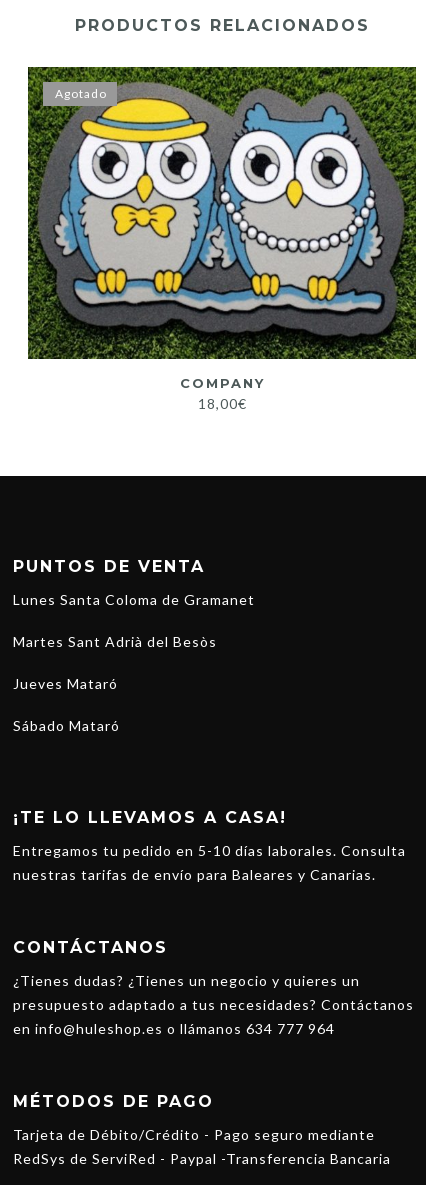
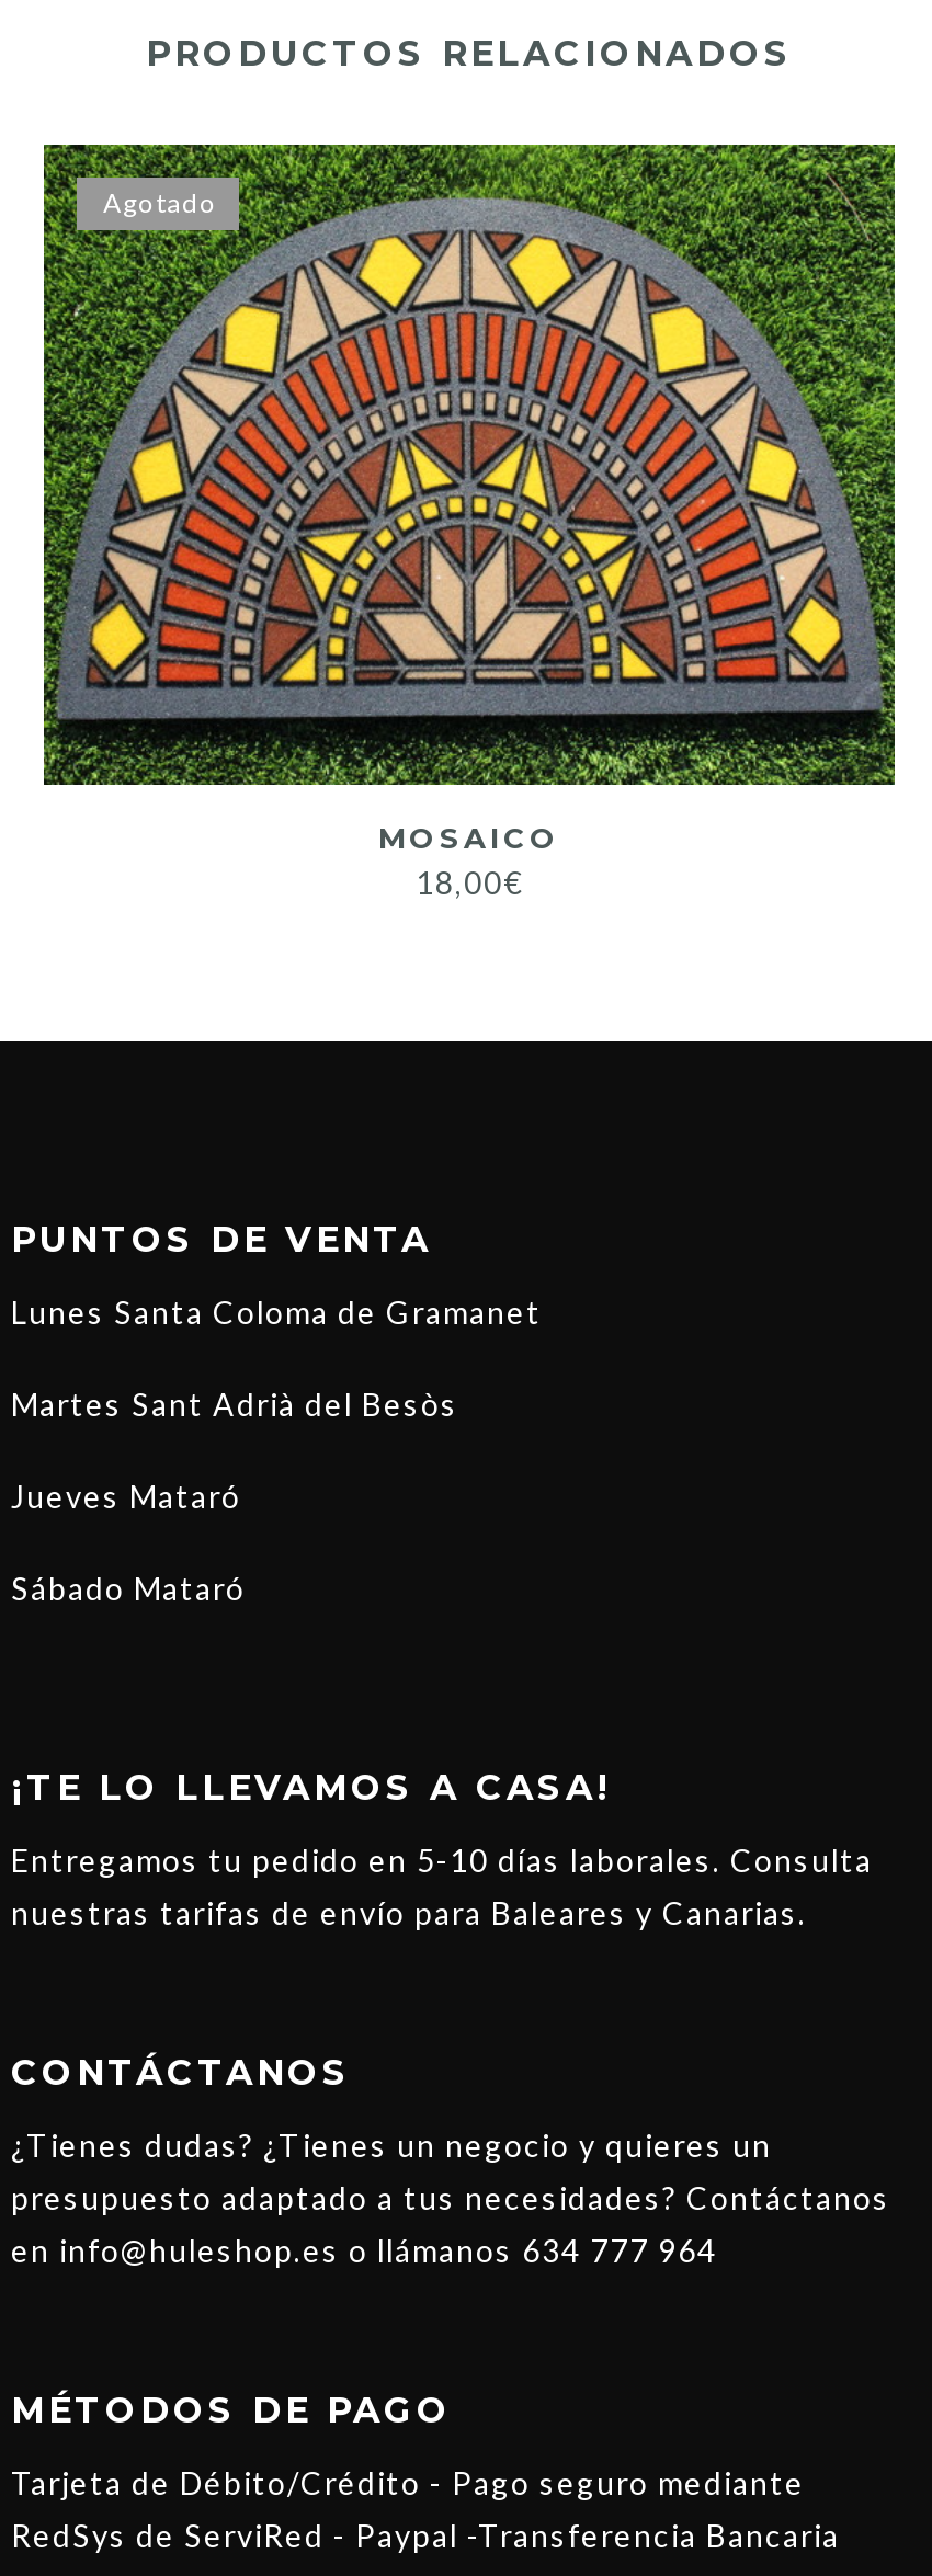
- [image]
- COMPANY
+ [image]
+ MOSAICO
